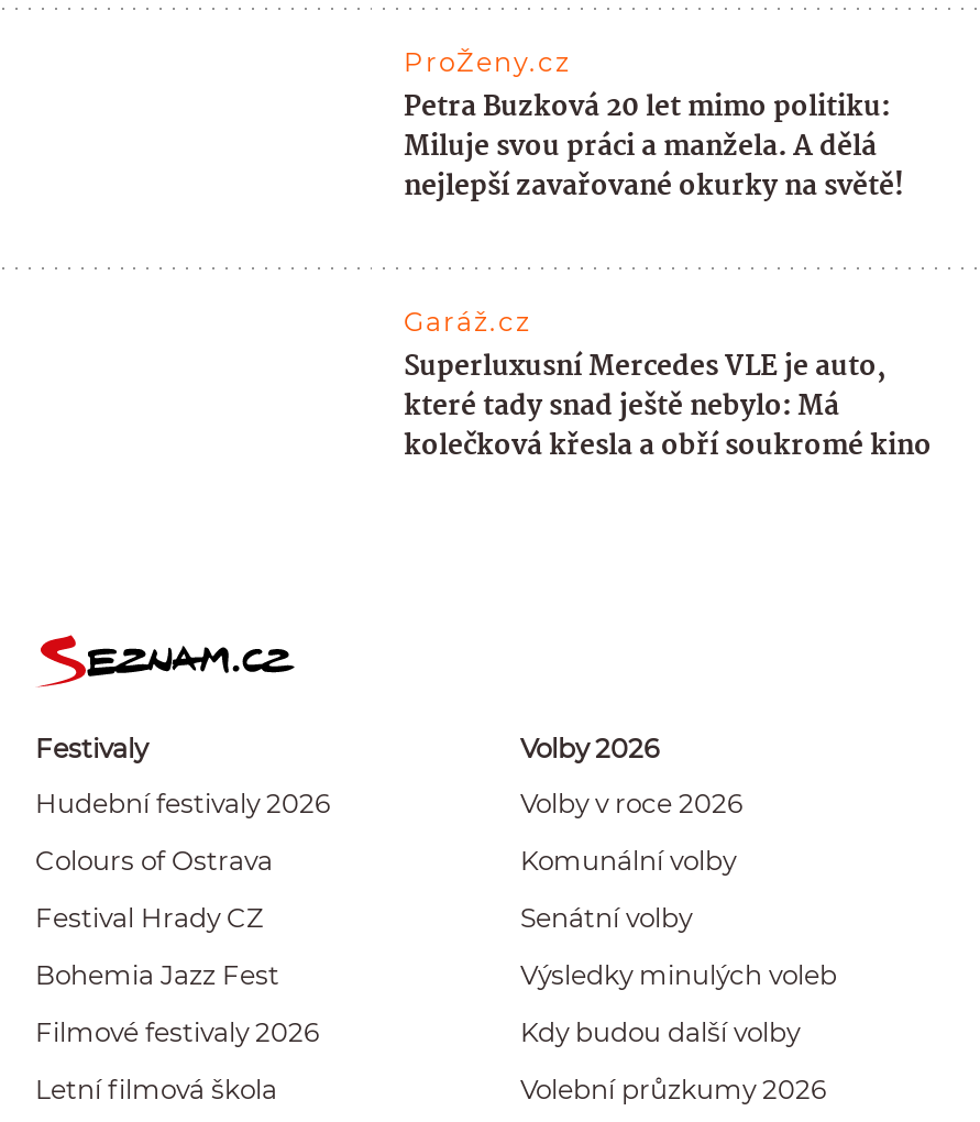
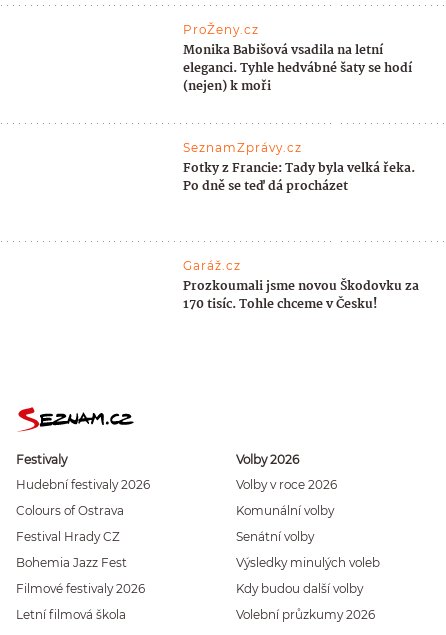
- Petra Buzková 20 let mimo politiku:
- Miluje svou práci a manžela. A dělá
- nejlepší zavařované okurky na světě!
+ Monika Babišová vsadila na letní
+ eleganci. Tyhle hedvábné šaty se hodí
+ (nejen) k moři
+ SeznamZprávy.cz
+ Fotky z Francie: Tady byla velká řeka.
+ Po dně se teď dá procházet

- Superluxusní Mercedes VLE je auto,
- které tady snad ještě nebylo: Má
- kolečková křesla a obří soukromé kino
+ Prozkoumali jsme novou Škodovku za
+ 170 tisíc. Tohle chceme v Česku!
